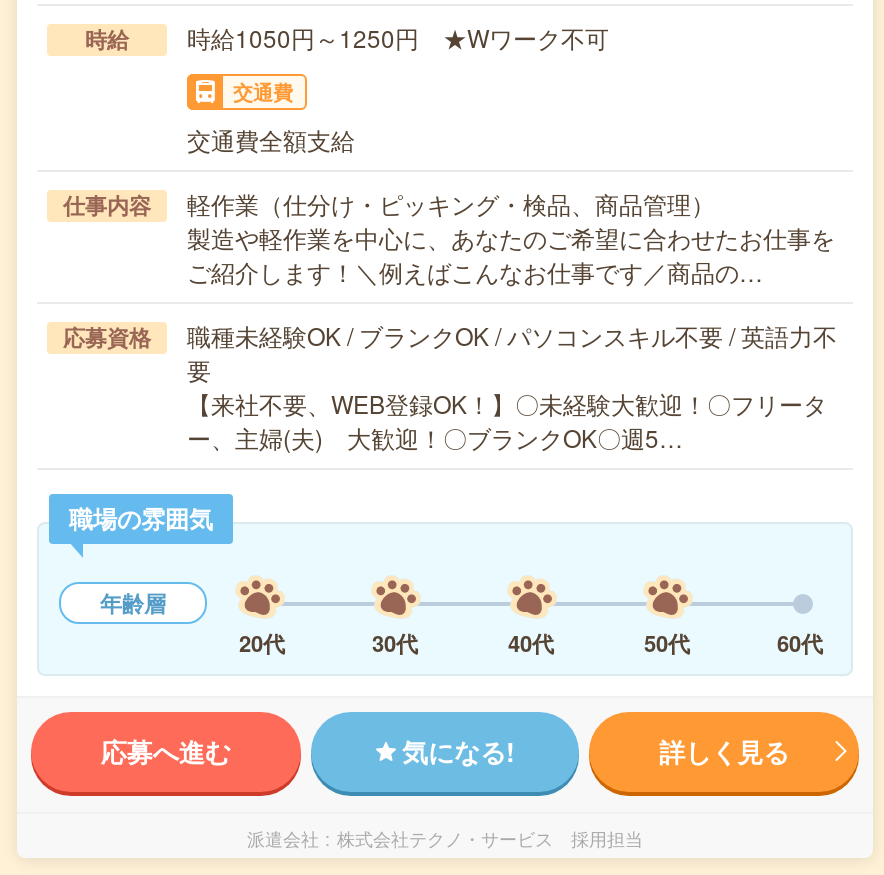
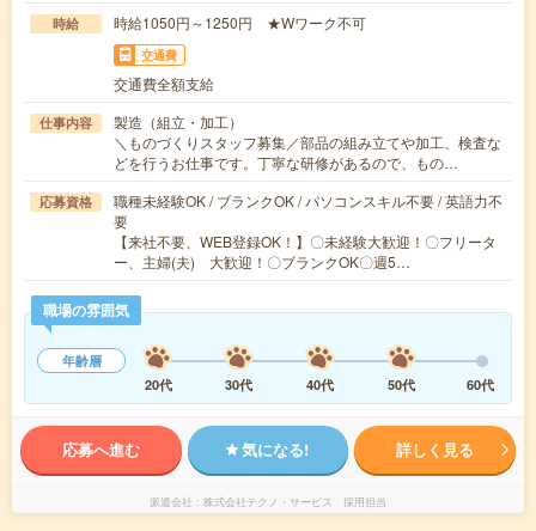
- 軽作業（仕分け・ピッキング・検品、商品管理）
- 製造や軽作業を中心に、あなたのご希望に合わせたお仕事を
- ご紹介します！＼例えばこんなお仕事です／商品の…
+ 製造（組立・加工）
+ ＼ものづくりスタッフ募集／部品の組み立てや加工、検査な
+ どを行うお仕事です。丁寧な研修があるので、もの…
